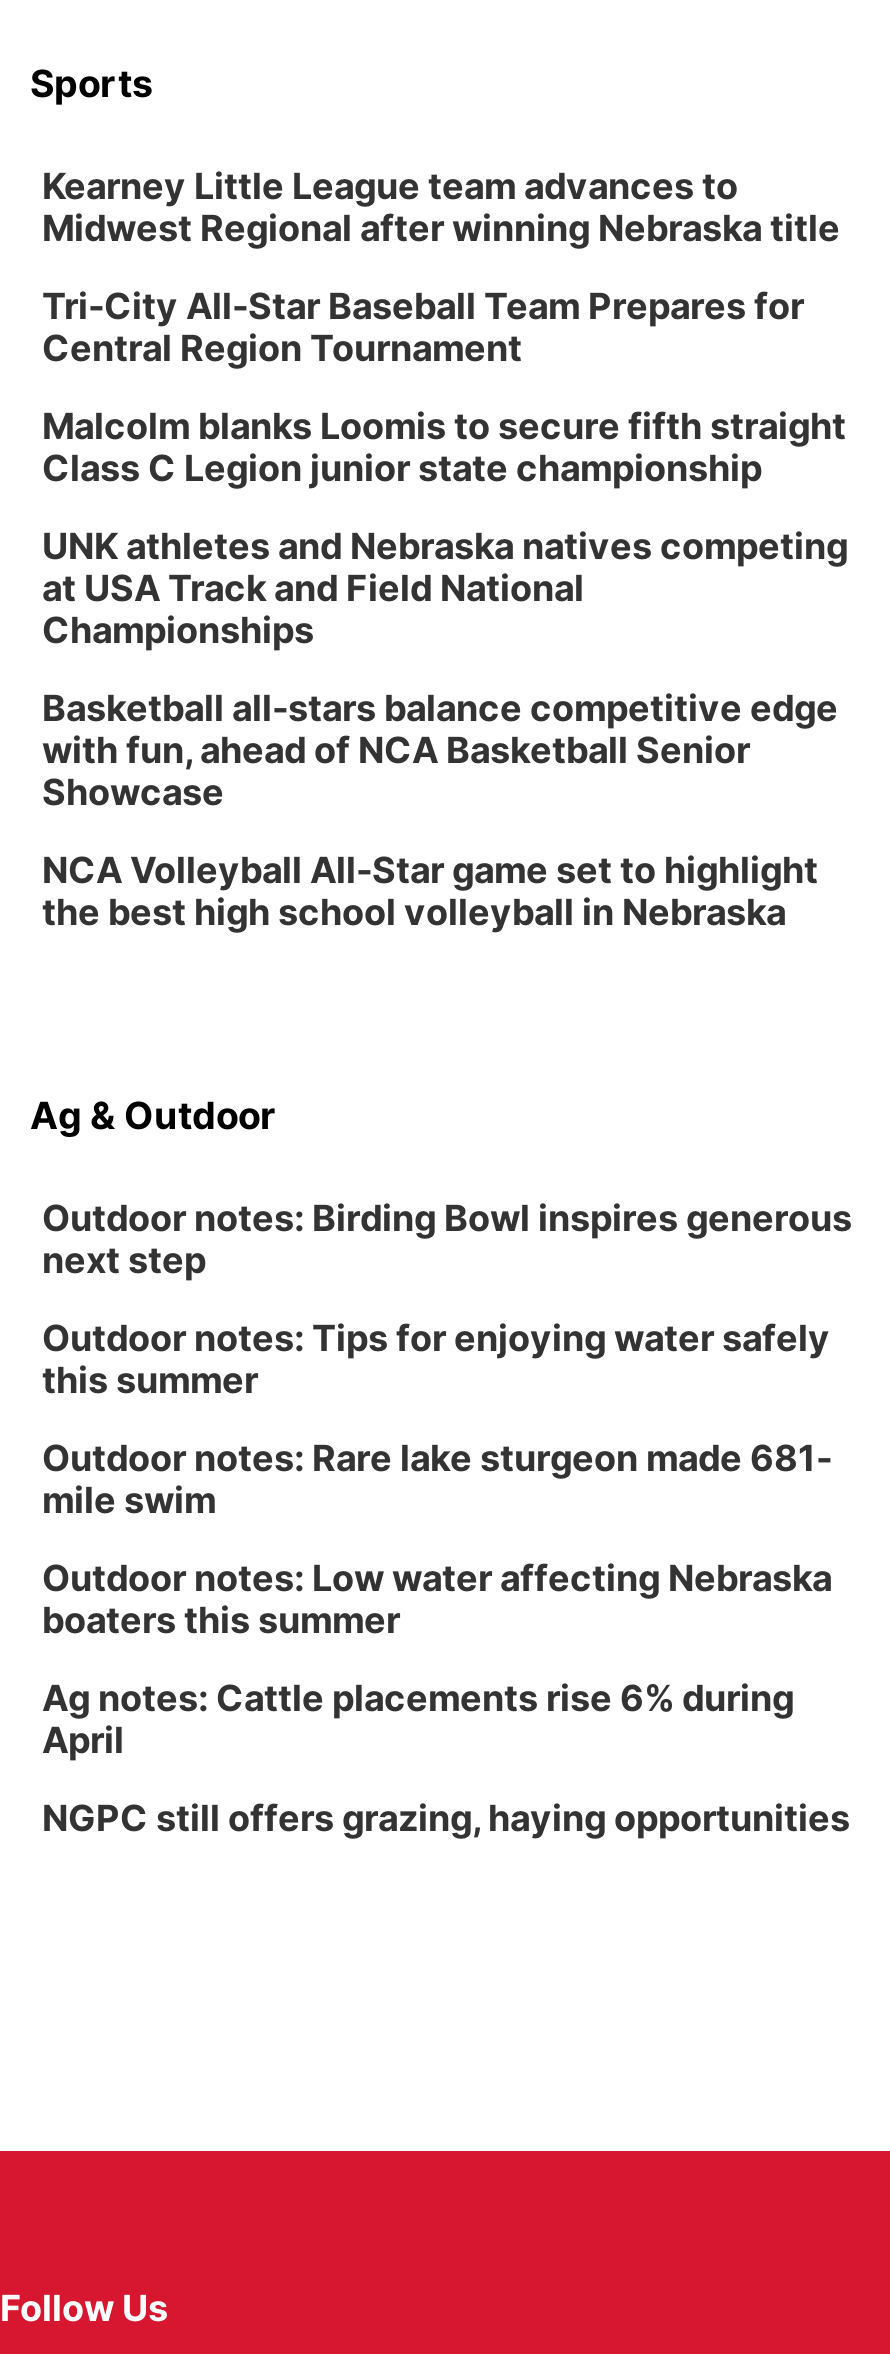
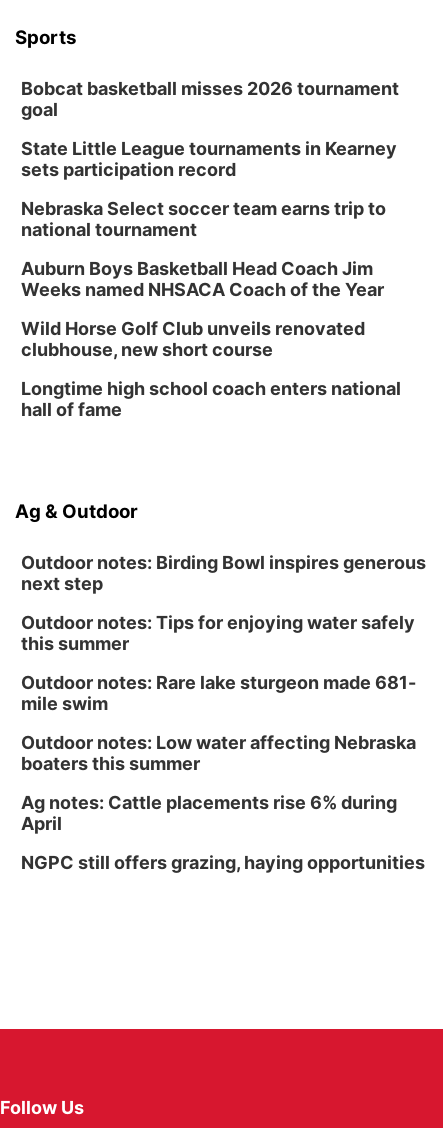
- Kearney Little League team advances to
- Midwest Regional after winning Nebraska title
+ Bobcat basketball misses 2026 tournament
+ goal

- Tri-City All-Star Baseball Team Prepares for
- Central Region Tournament
+ State Little League tournaments in Kearney
+ sets participation record

- Malcolm blanks Loomis to secure fifth straight
- Class C Legion junior state championship
+ Nebraska Select soccer team earns trip to
+ national tournament

- UNK athletes and Nebraska natives competing
- at USA Track and Field National
- Championships
+ Auburn Boys Basketball Head Coach Jim
+ Weeks named NHSACA Coach of the Year

- Basketball all-stars balance competitive edge
- with fun, ahead of NCA Basketball Senior
- Showcase
+ Wild Horse Golf Club unveils renovated
+ clubhouse, new short course

- NCA Volleyball All-Star game set to highlight
- the best high school volleyball in Nebraska
+ Longtime high school coach enters national
+ hall of fame
